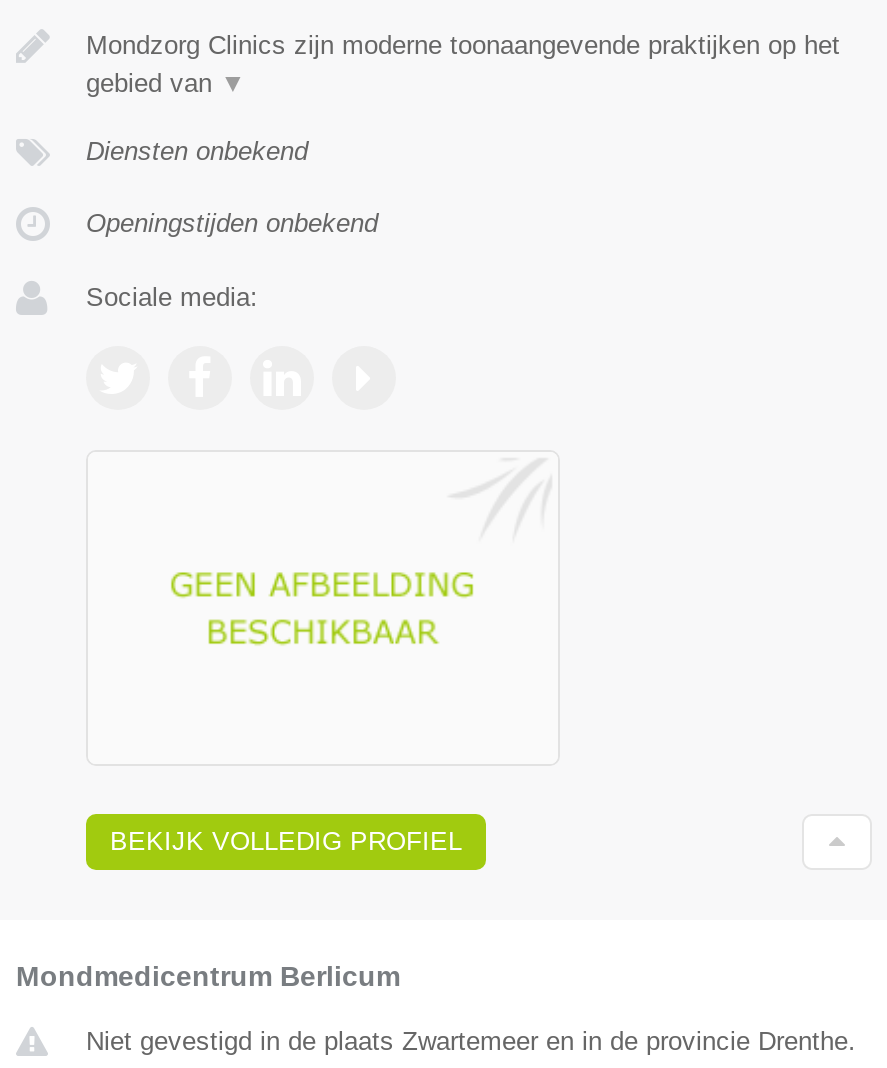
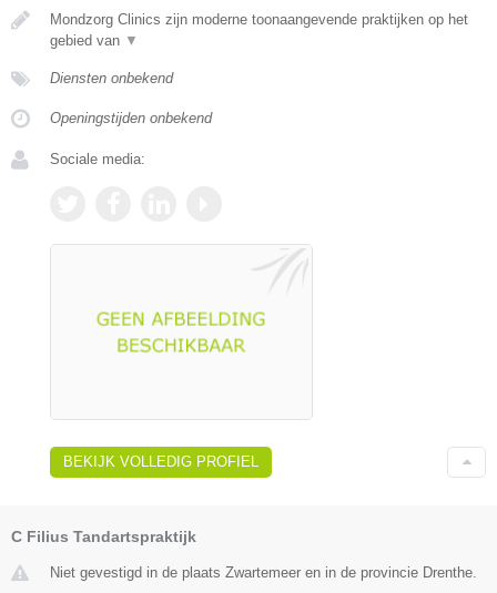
- Mondmedicentrum Berlicum
+ C Filius Tandartspraktijk
